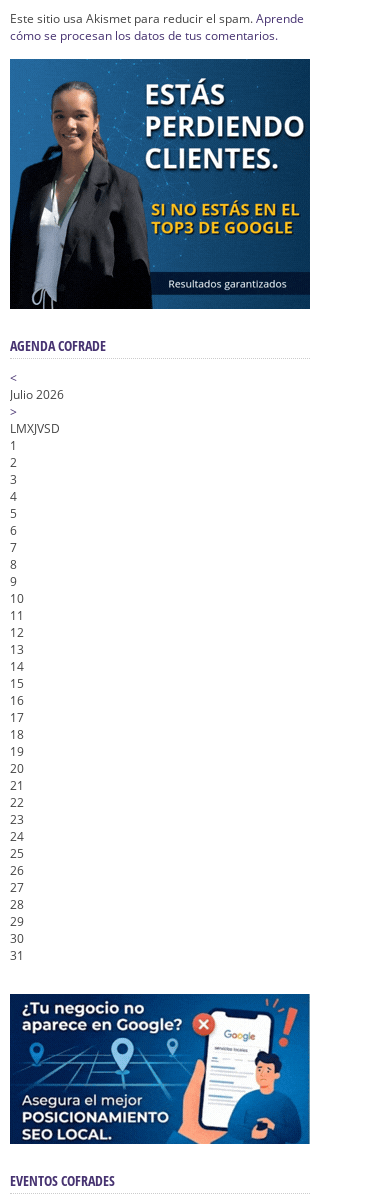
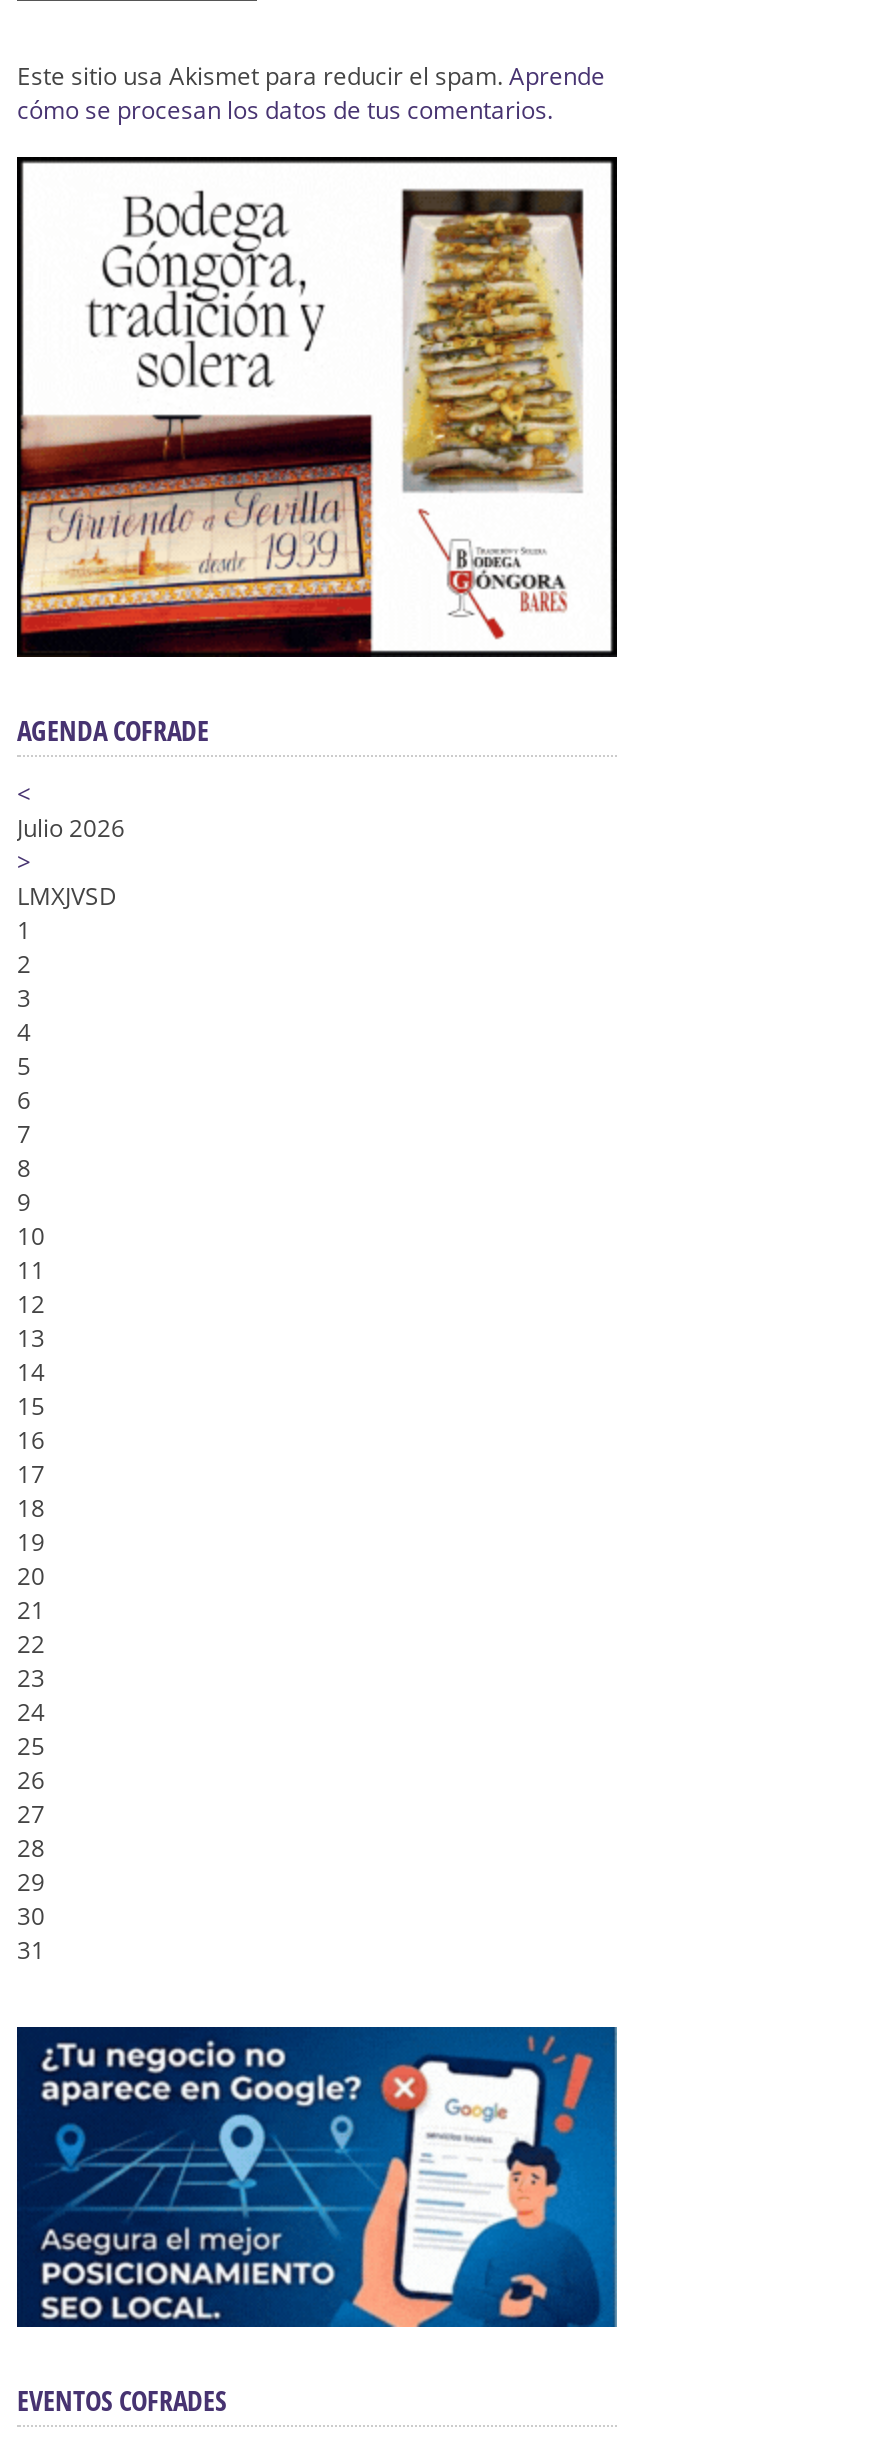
- [image]
+ [image]
